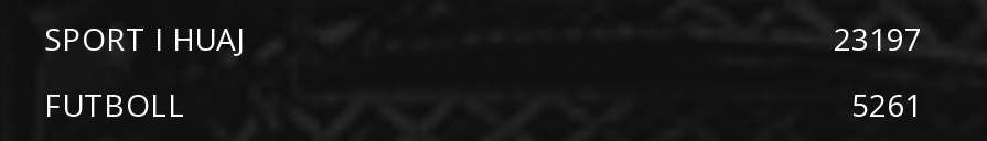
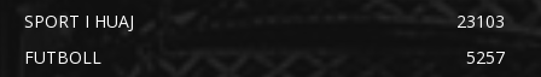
- 23197
+ 23103

- 5261
+ 5257
